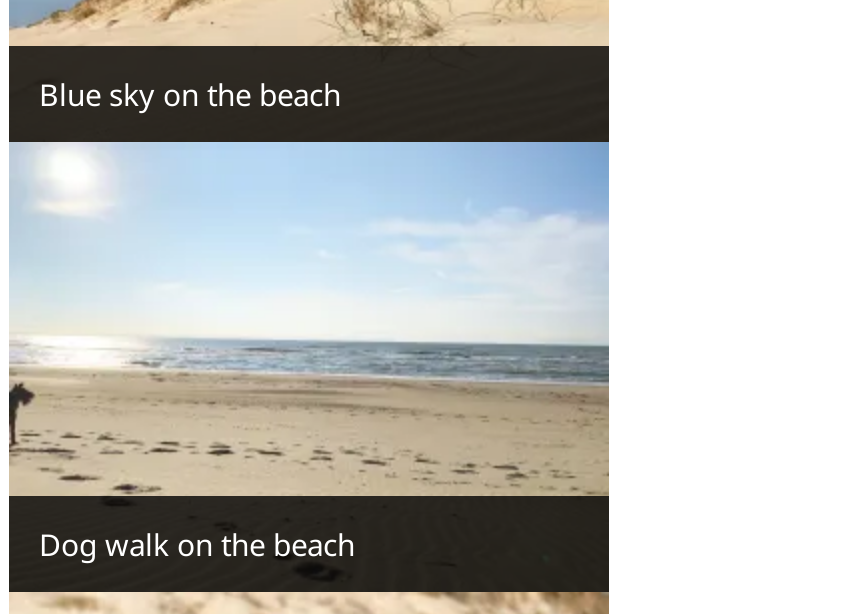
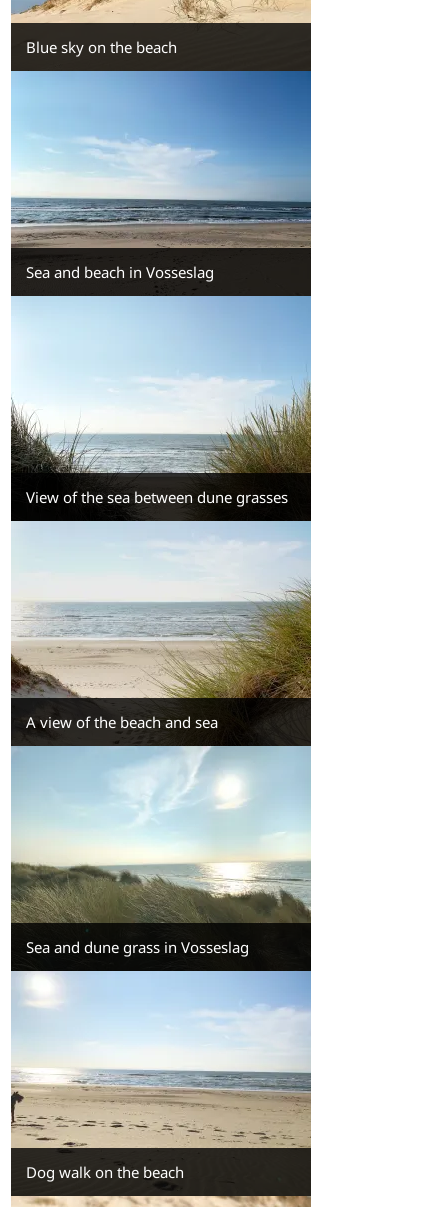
+ [image]
+ View of the sea between dune grasses

+ [image]
+ Sea and beach in Vosseslag

+ A view of the beach and sea

+ Sea and dune grass in Vosseslag
